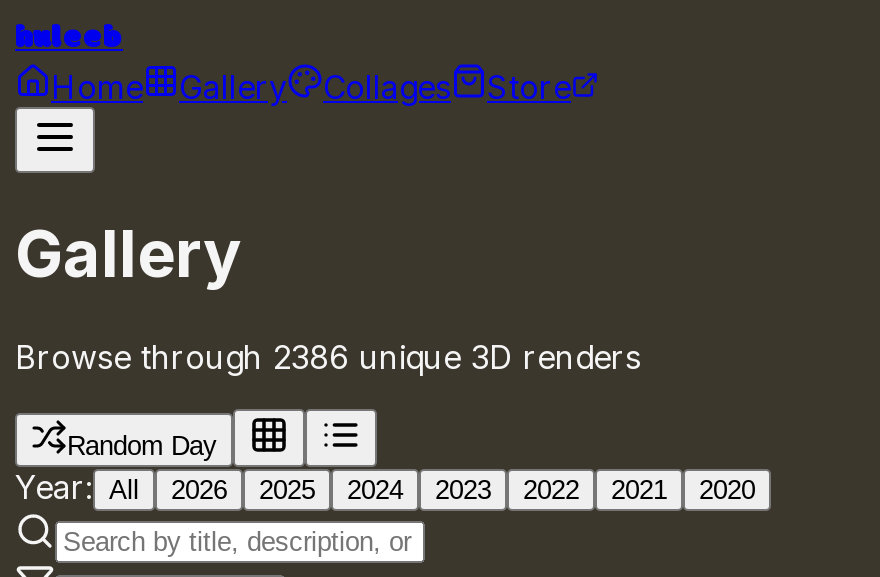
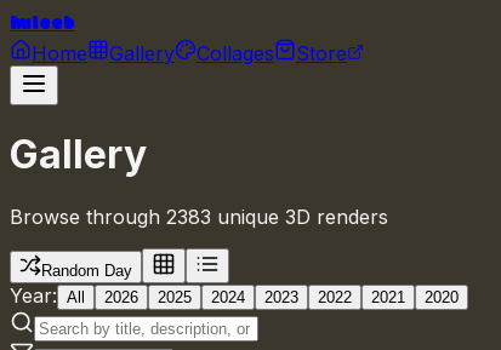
- Browse through 2386 unique 3D renders
+ Browse through 2383 unique 3D renders
